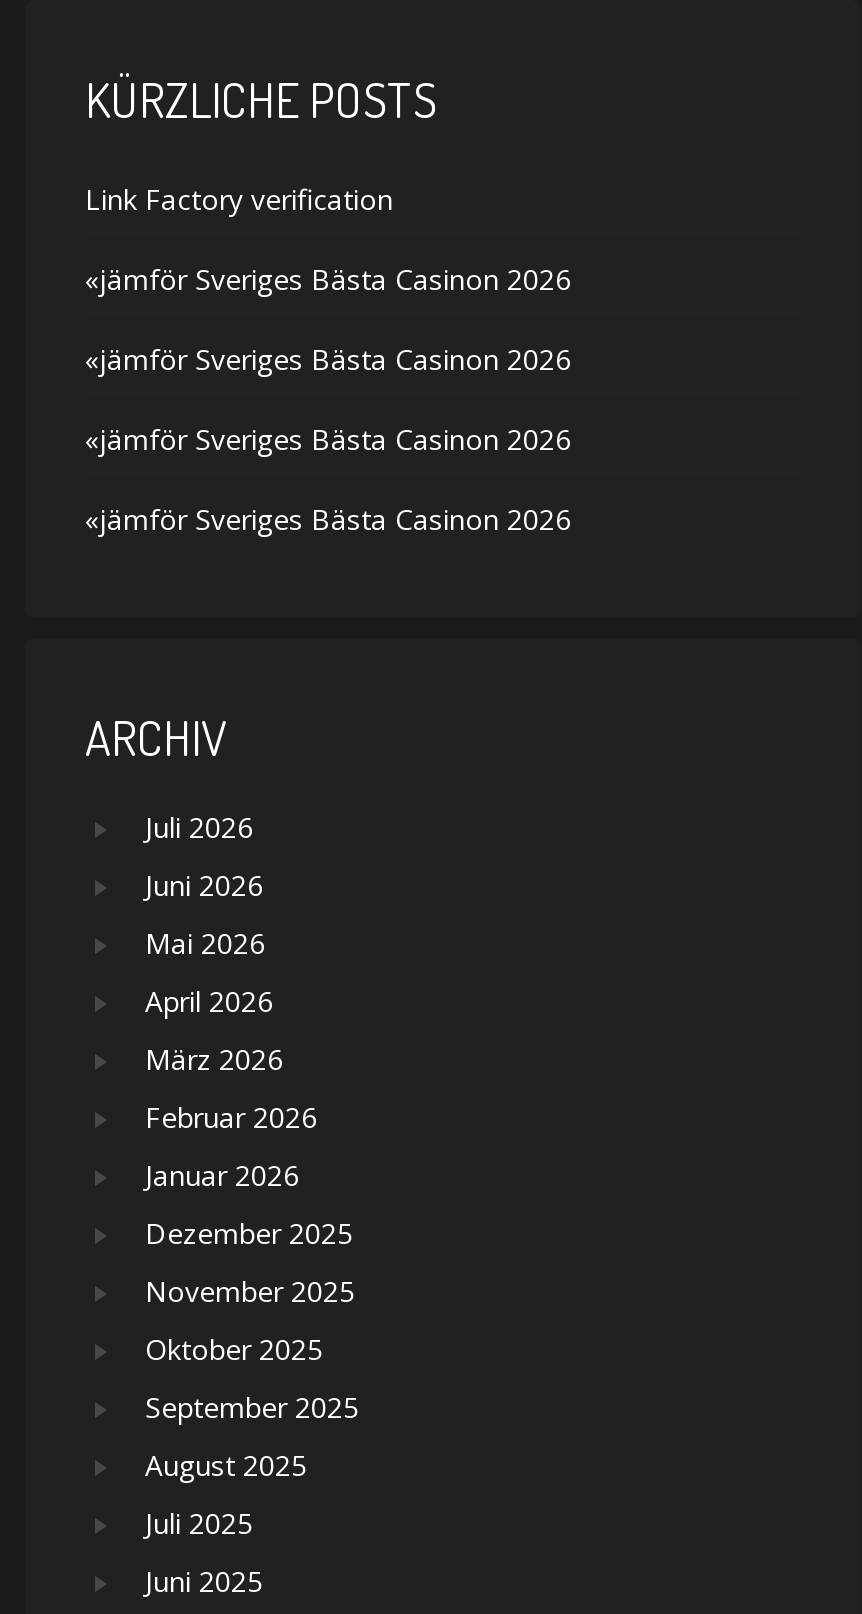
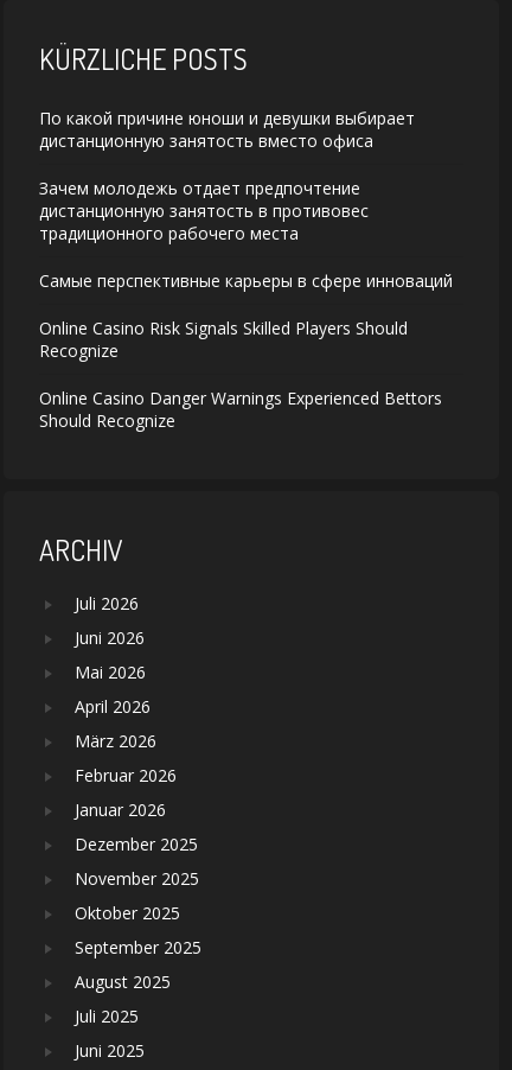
- Link Factory verification
+ По какой причине юноши и девушки выбирает
+ дистанционную занятость вместо офиса

- «jämför Sveriges Bästa Casinon 2026
+ Зачем молодежь отдает предпочтение
+ дистанционную занятость в противовес
+ традиционного рабочего места

- «jämför Sveriges Bästa Casinon 2026
+ Самые перспективные карьеры в сфере инноваций

- «jämför Sveriges Bästa Casinon 2026
+ Online Casino Risk Signals Skilled Players Should
+ Recognize

- «jämför Sveriges Bästa Casinon 2026
+ Online Casino Danger Warnings Experienced Bettors
+ Should Recognize
